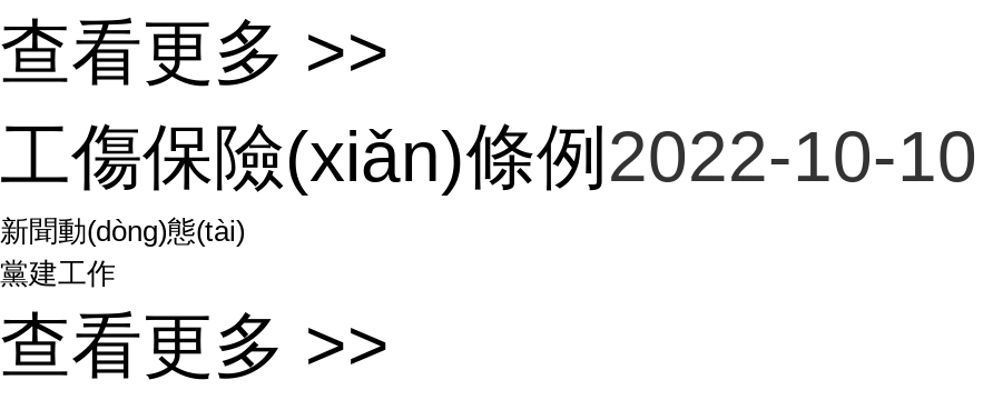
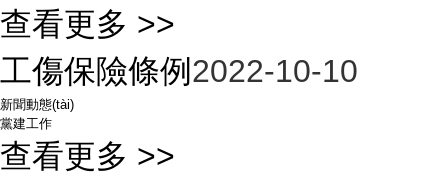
- 工傷保險(xiǎn)條例2022-10-10
- 新聞動(dòng)態(tài)
+ 工傷保險條例2022-10-10
+ 新聞動態(tài)
